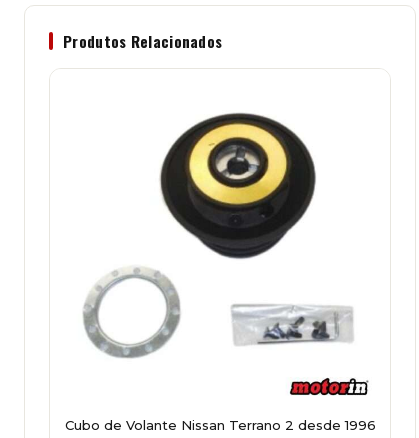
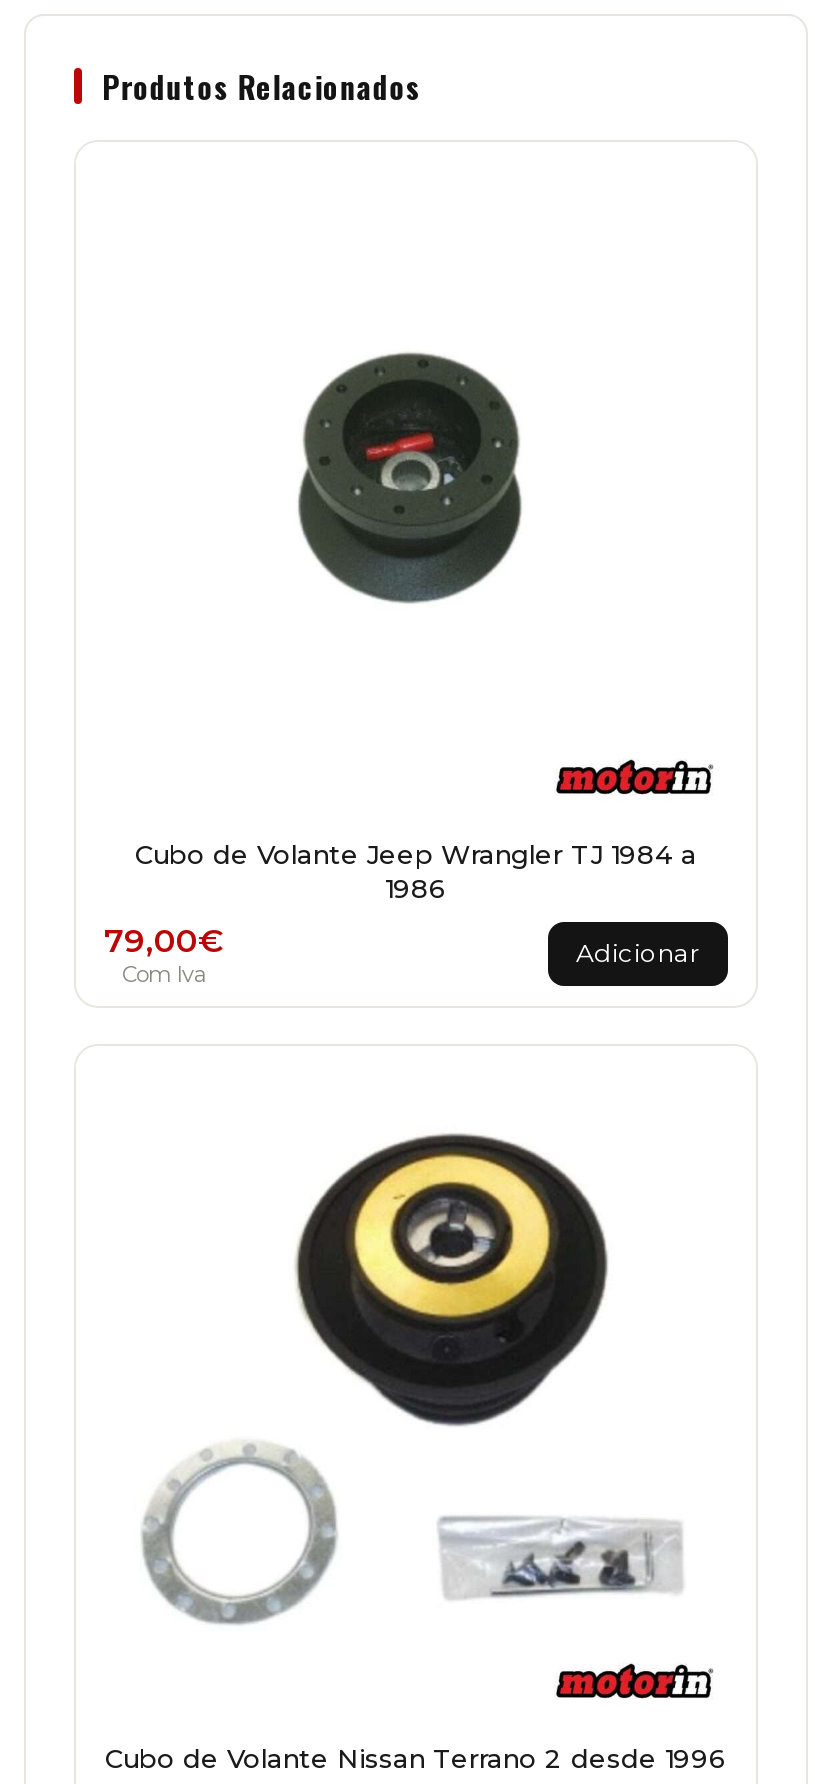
+ Cubo de Volante Jeep Wrangler TJ 1984 a
+ 1986
+ 79,00€
+ Com Iva

+ [image]

+ Adicionar
